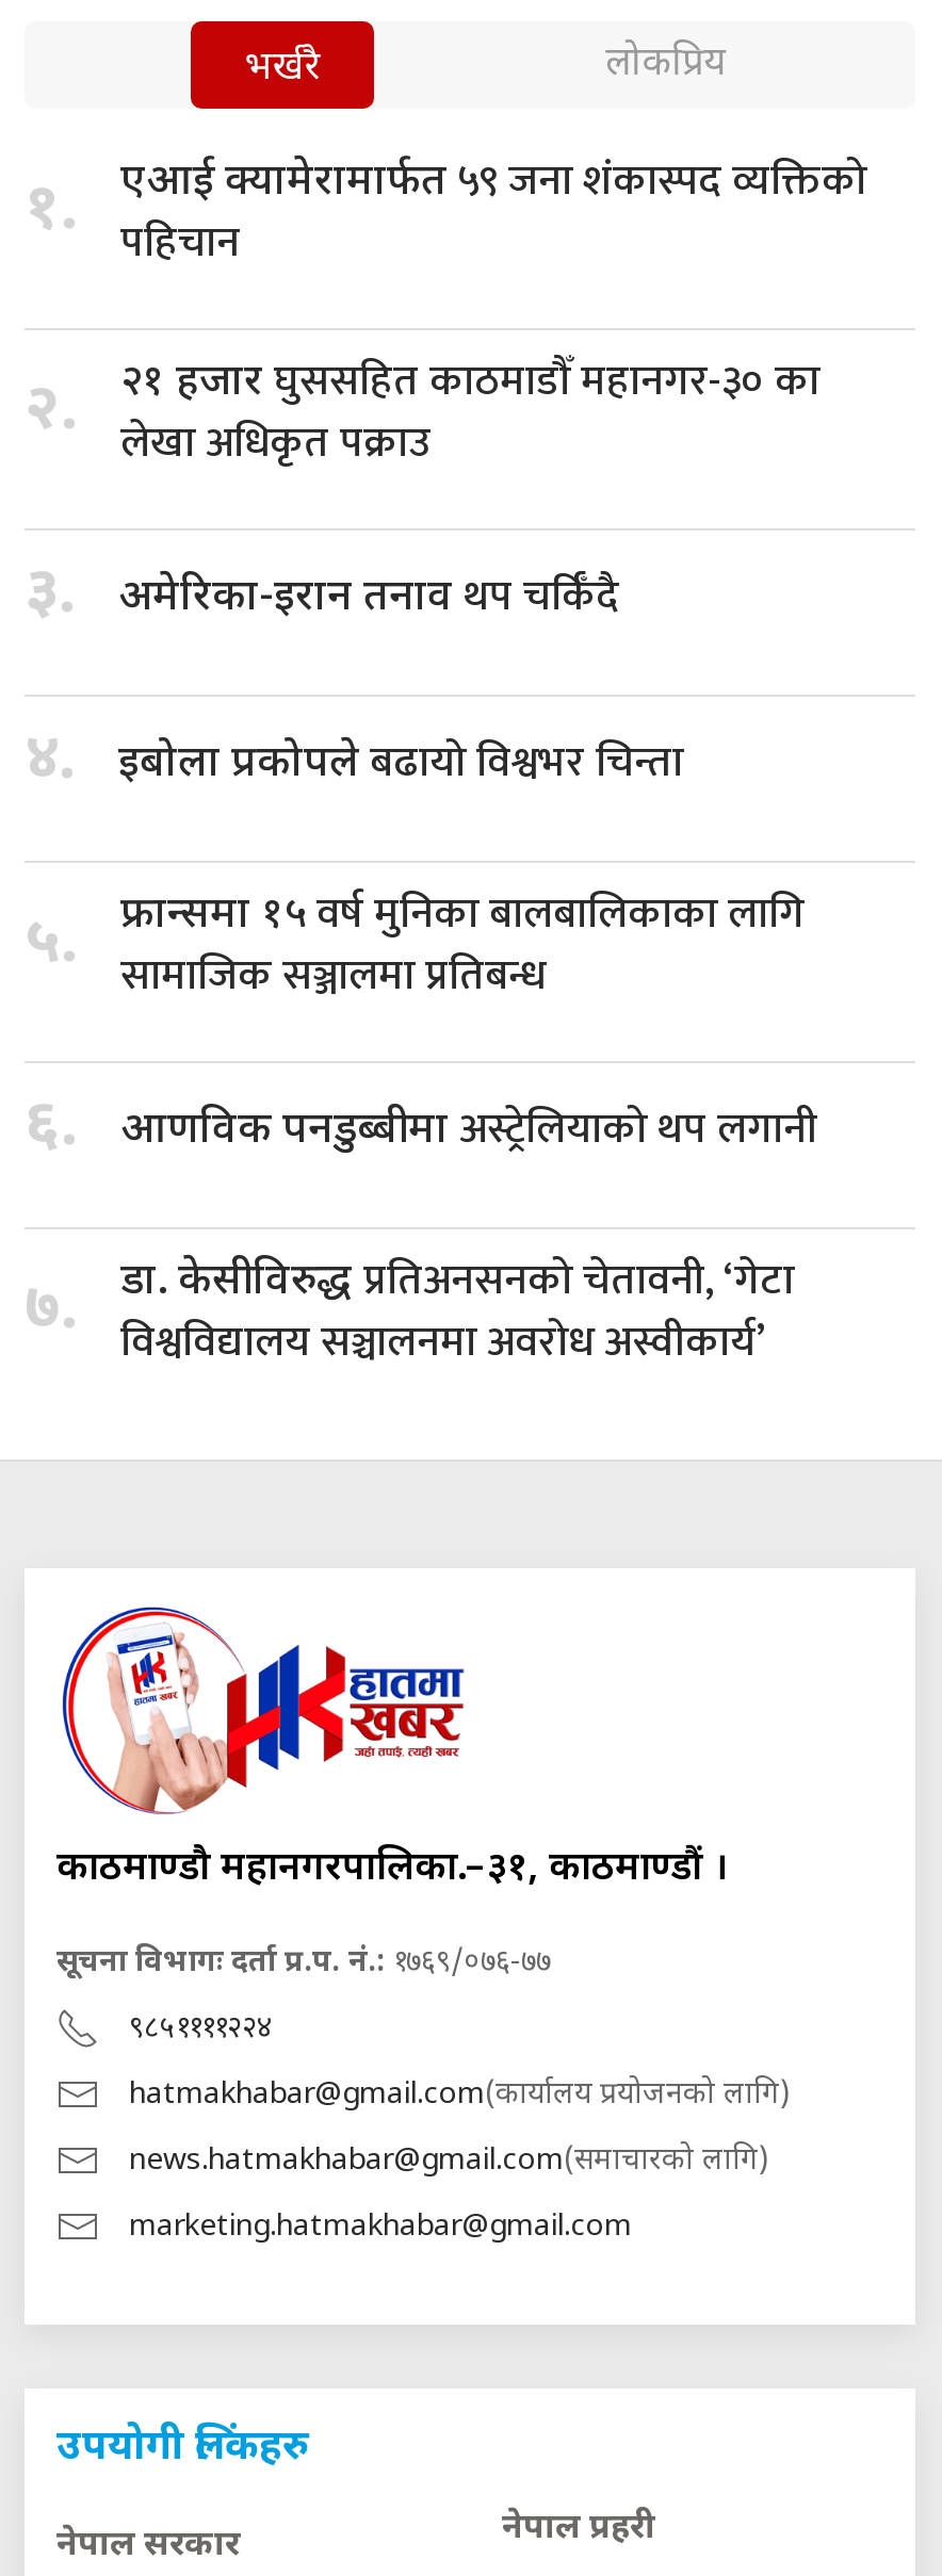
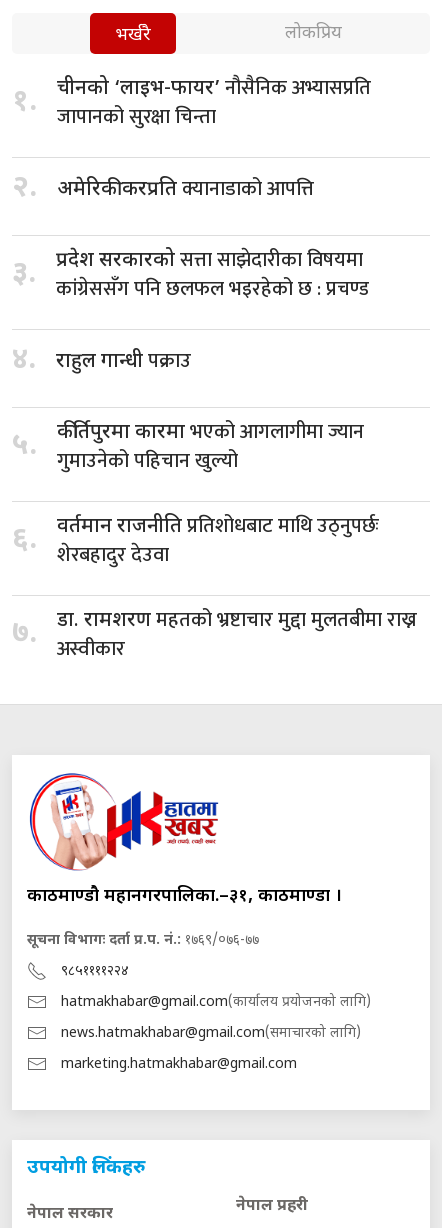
- एआई क्यामेरामार्फत ५९ जना शंकास्पद व्यक्तिको
- पहिचान
+ चीनको ‘लाइभ-फायर’ नौसैनिक अभ्यासप्रति
+ जापानको सुरक्षा चिन्ता

- २१ हजारघुससहित काठमाडौँ महानगर-३० का
- लेखा अधिकृत पक्राउ
+ अमेरिकी करप्रतिक्यानाडाको आपत्ति

- अमेरिका-इरान तनाव थप चर्किँदै
+ प्रदेश सरकारकोसत्ता साझेदारीका विषयमा
+ कांग्रेससँग पनि छलफल भइरहेको छ : प्रचण्ड

- इबोला प्रकोपलेबढायो विश्वभर चिन्ता
+ राहुल गान्धीपक्राउ

- फ्रान्समा १५वर्ष मुनिका बालबालिकाका लागि
- सामाजिक सञ्जालमा प्रतिबन्ध
+ कीर्तिपुरमा कारमाभएको आगलागीमा ज्यान
+ गुमाउनेको पहिचान खुल्यो

- आणविक पनडुब्बीमा अस्ट्रेलियाको थप लगानी
+ वर्तमान राजनीतिप्रतिशोधबाट माथि उठ्नुपर्छः
+ शेरबहादुर देउवा

- डा. केसीविरुद्धप्रतिअनसनको चेतावनी, ‘गेटा
- विश्वविद्यालय सञ्चालनमा अवरोध अस्वीकार्य’
+ डा. रामशरणमहतको भ्रष्टाचार मुद्दा मुलतबीमा राख्न
+ अस्वीकार
